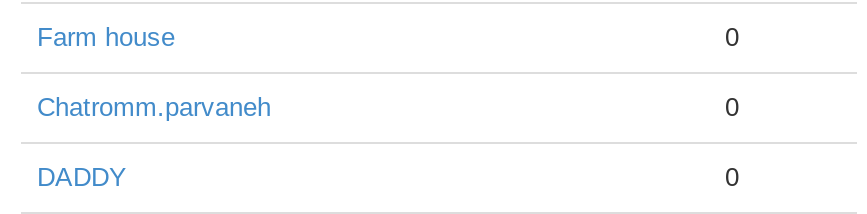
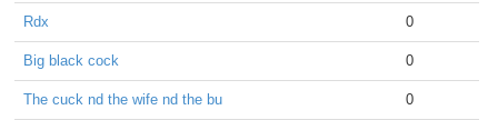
- Farm house
+ Rdx

- Chatromm.parvaneh
+ Big black cock

- DADDY
+ The cuck nd the wife nd the bu
